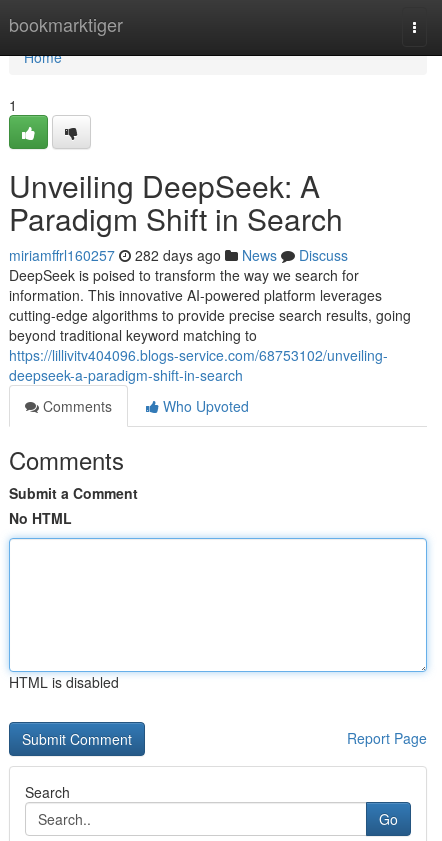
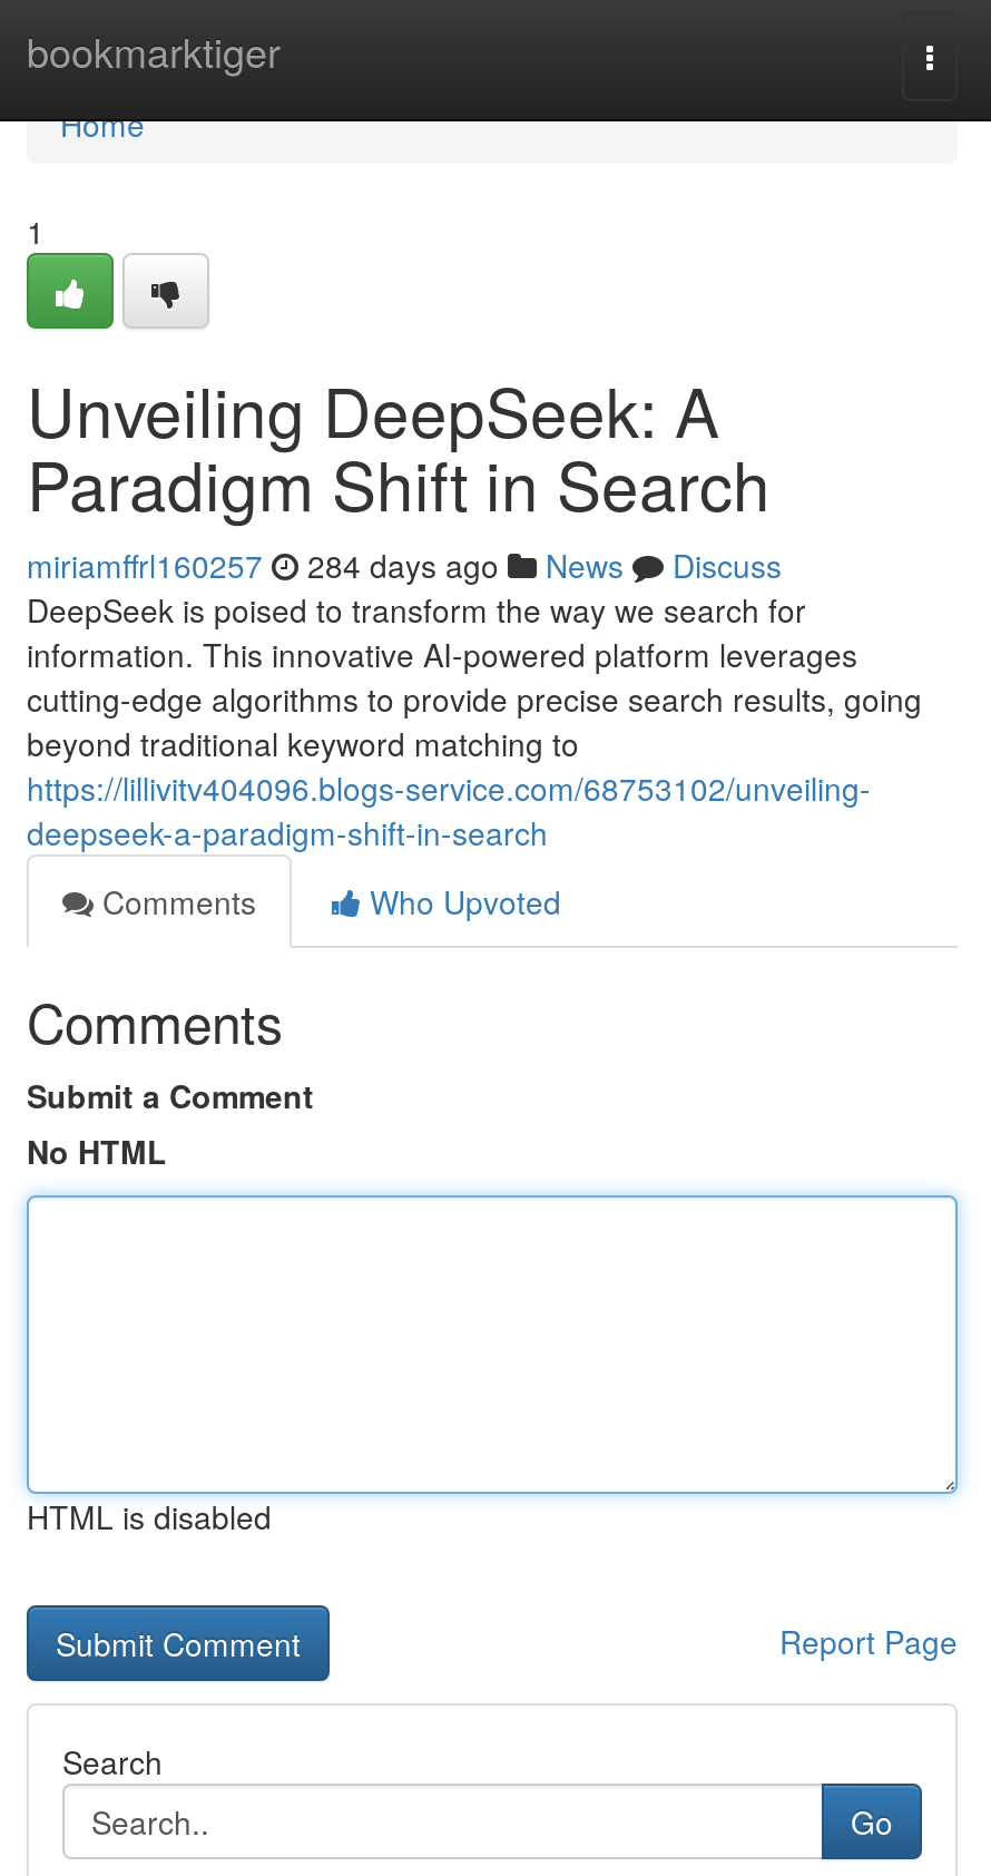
- miriamffrl160257 282 days ago News Discuss
+ miriamffrl160257 284 days ago News Discuss
